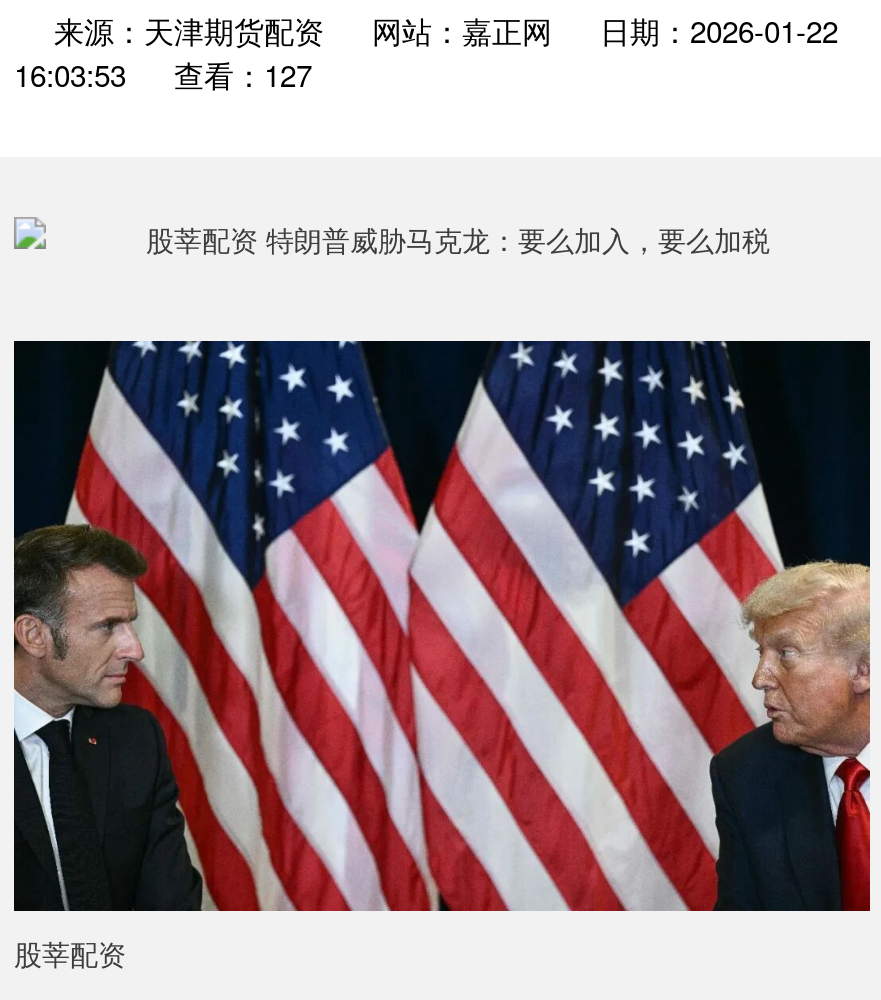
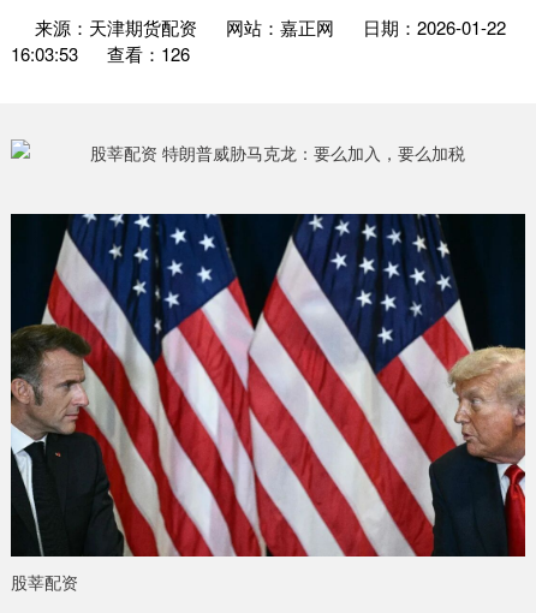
- 16:03:53 查看：127
+ 16:03:53 查看：126
